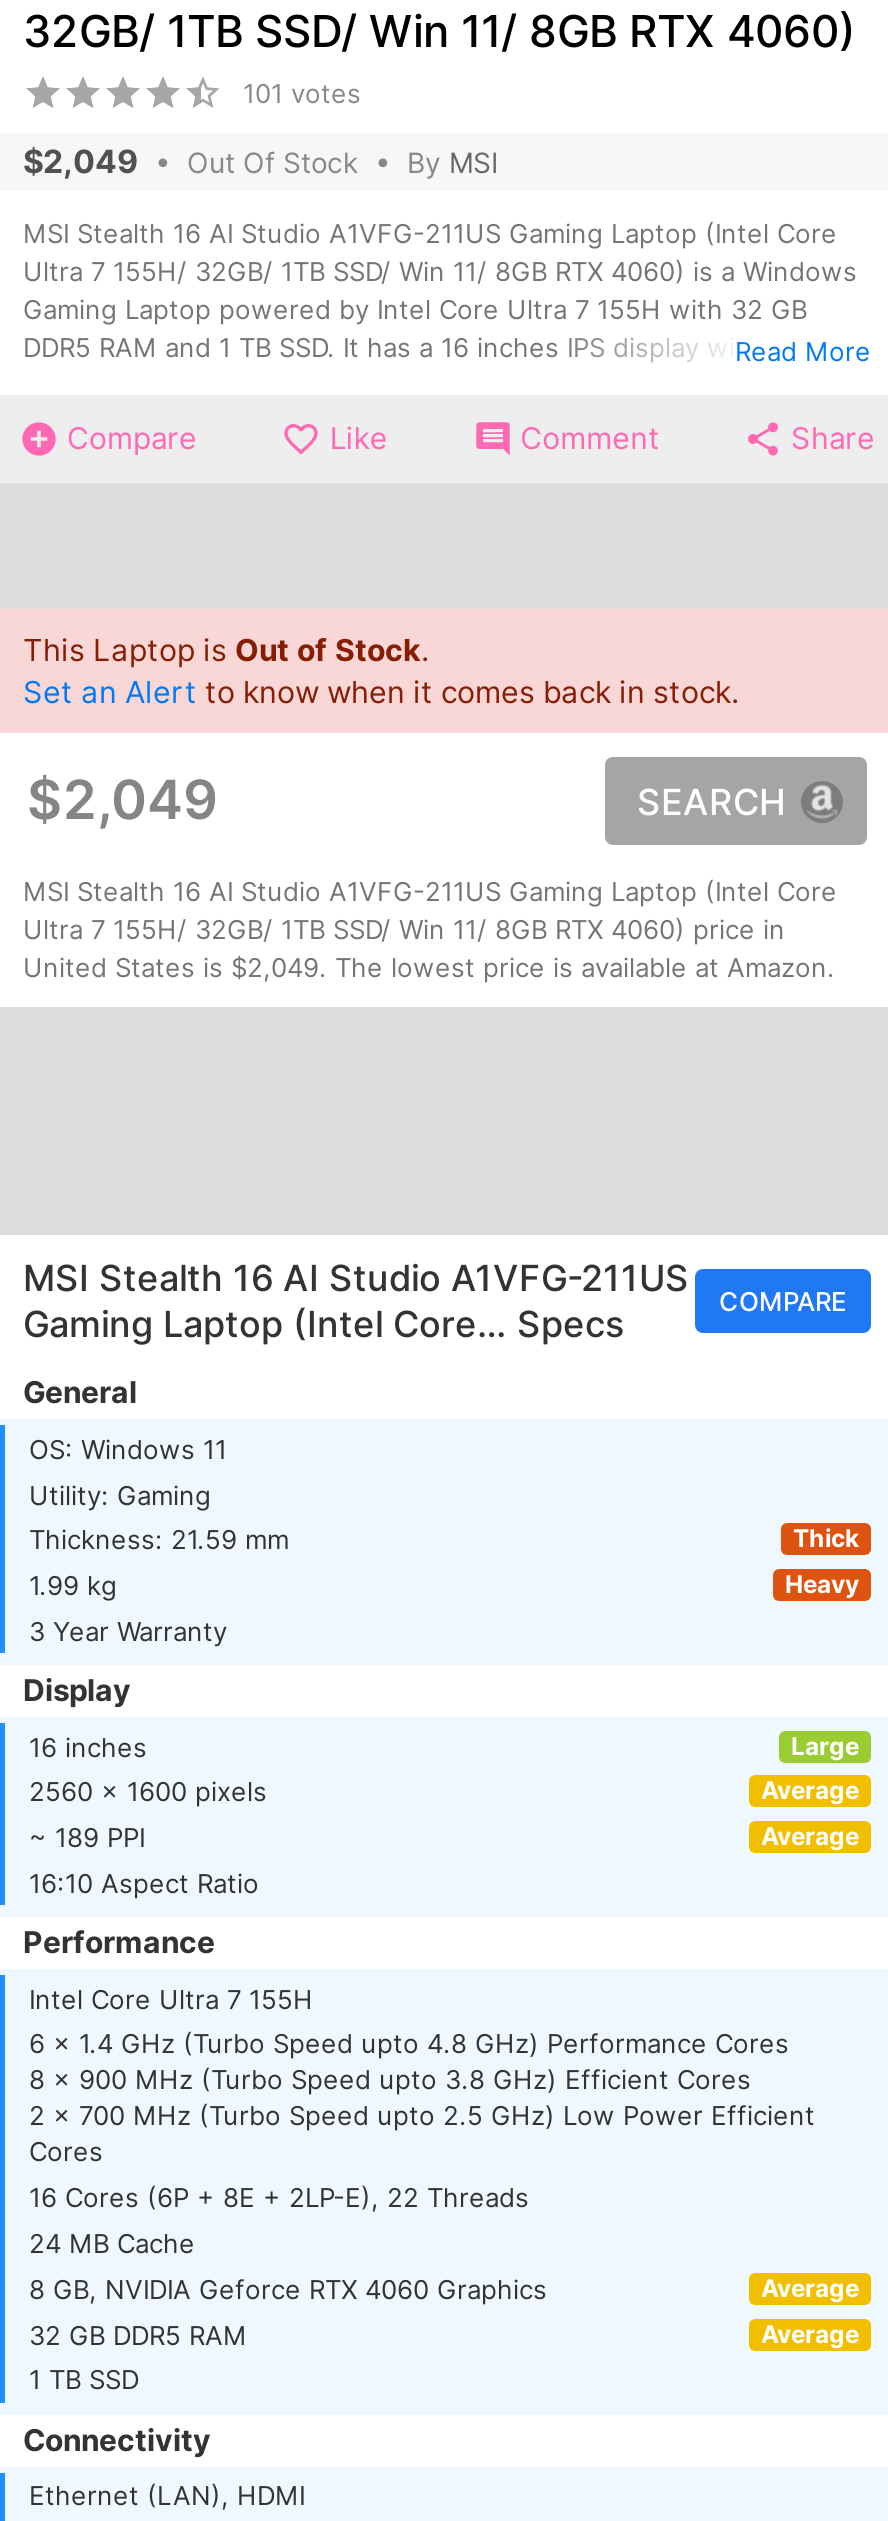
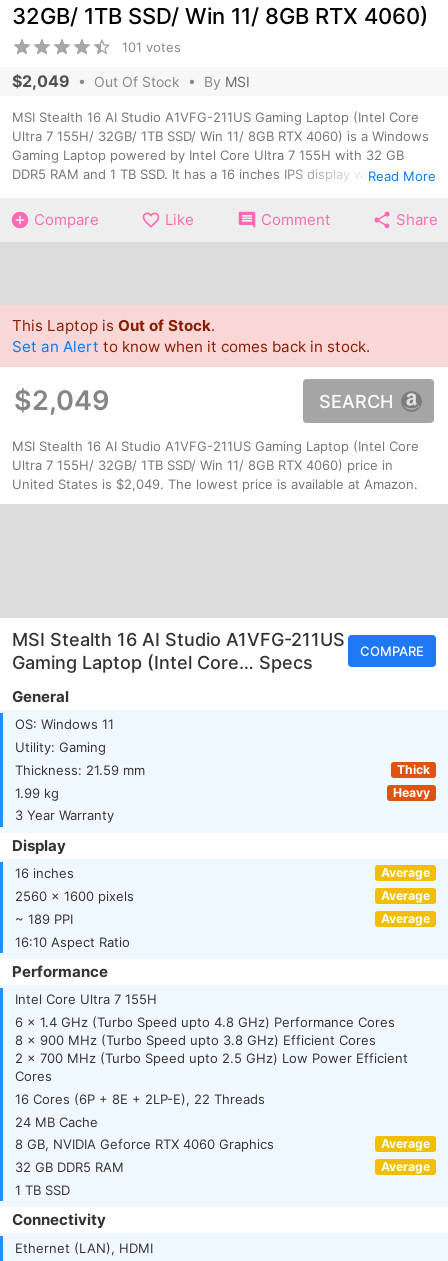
- Large
+ Average
